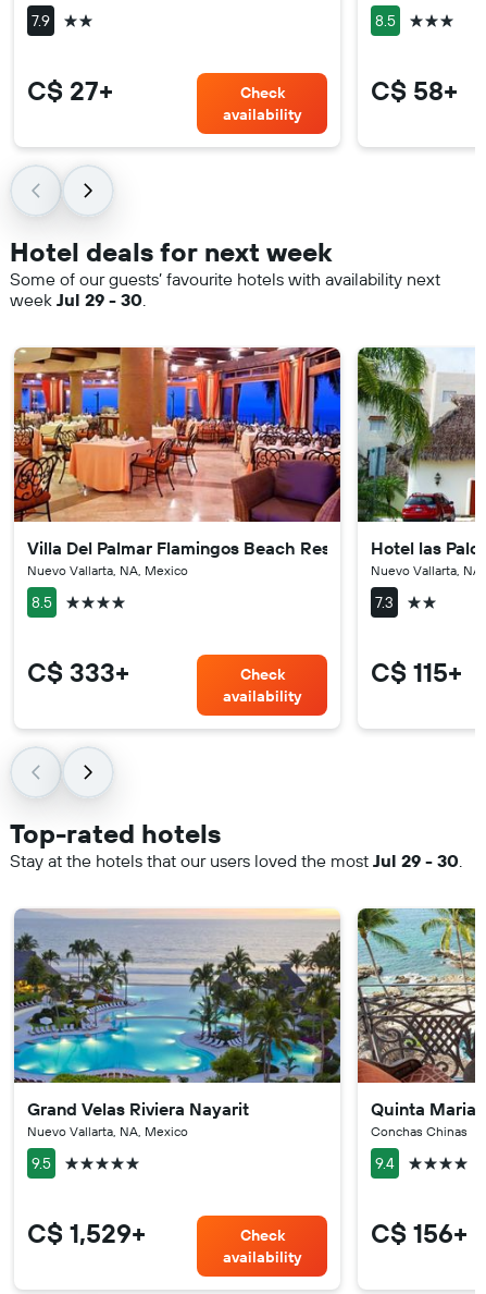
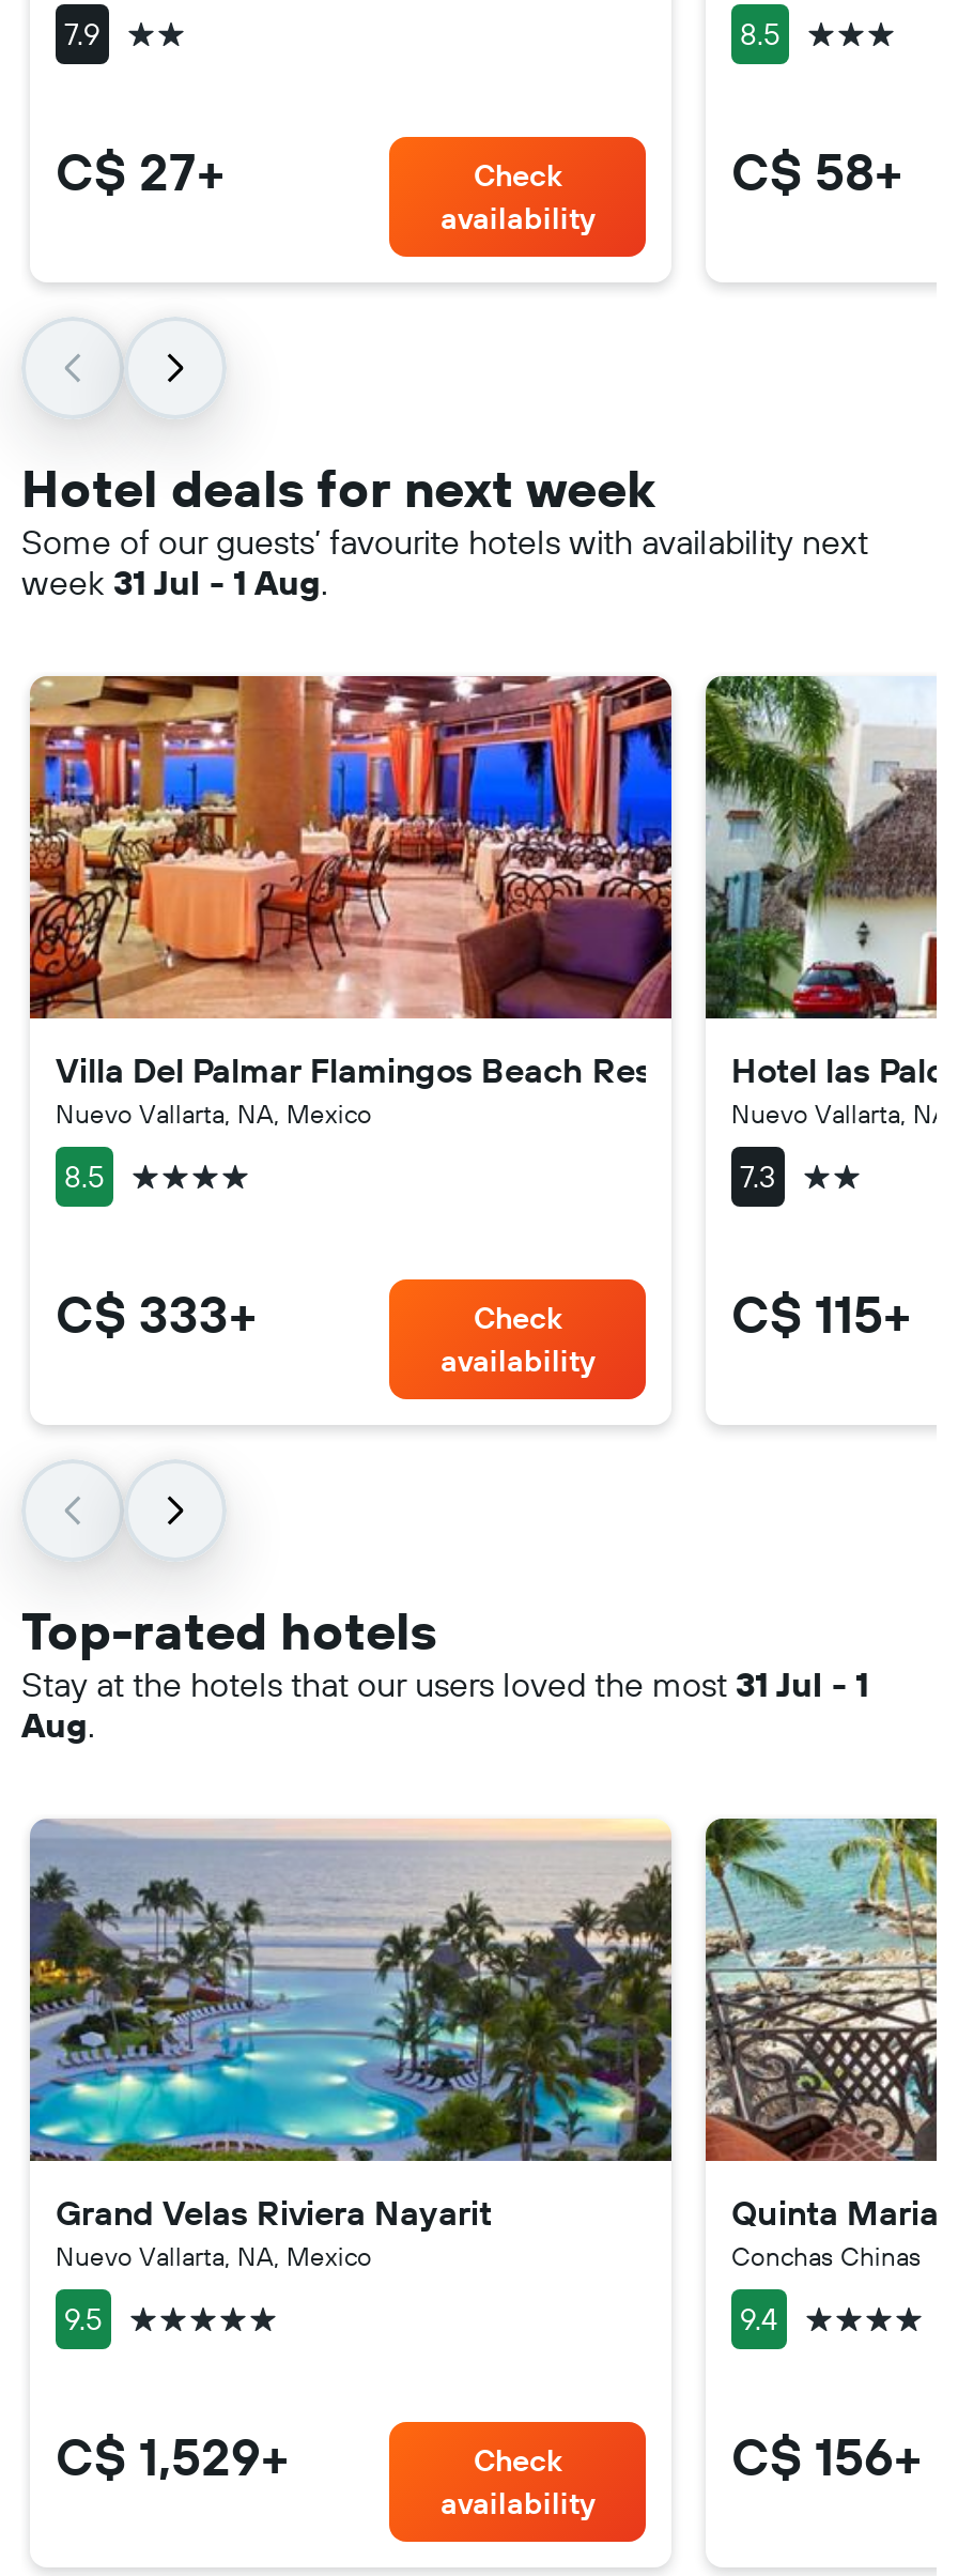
- week Jul 29 - 30.
+ week 31 Jul - 1 Aug.

- Stay at the hotels that our users loved the most Jul 29 - 30.
+ Stay at the hotels that our users loved the most 31 Jul - 1
+ Aug.
